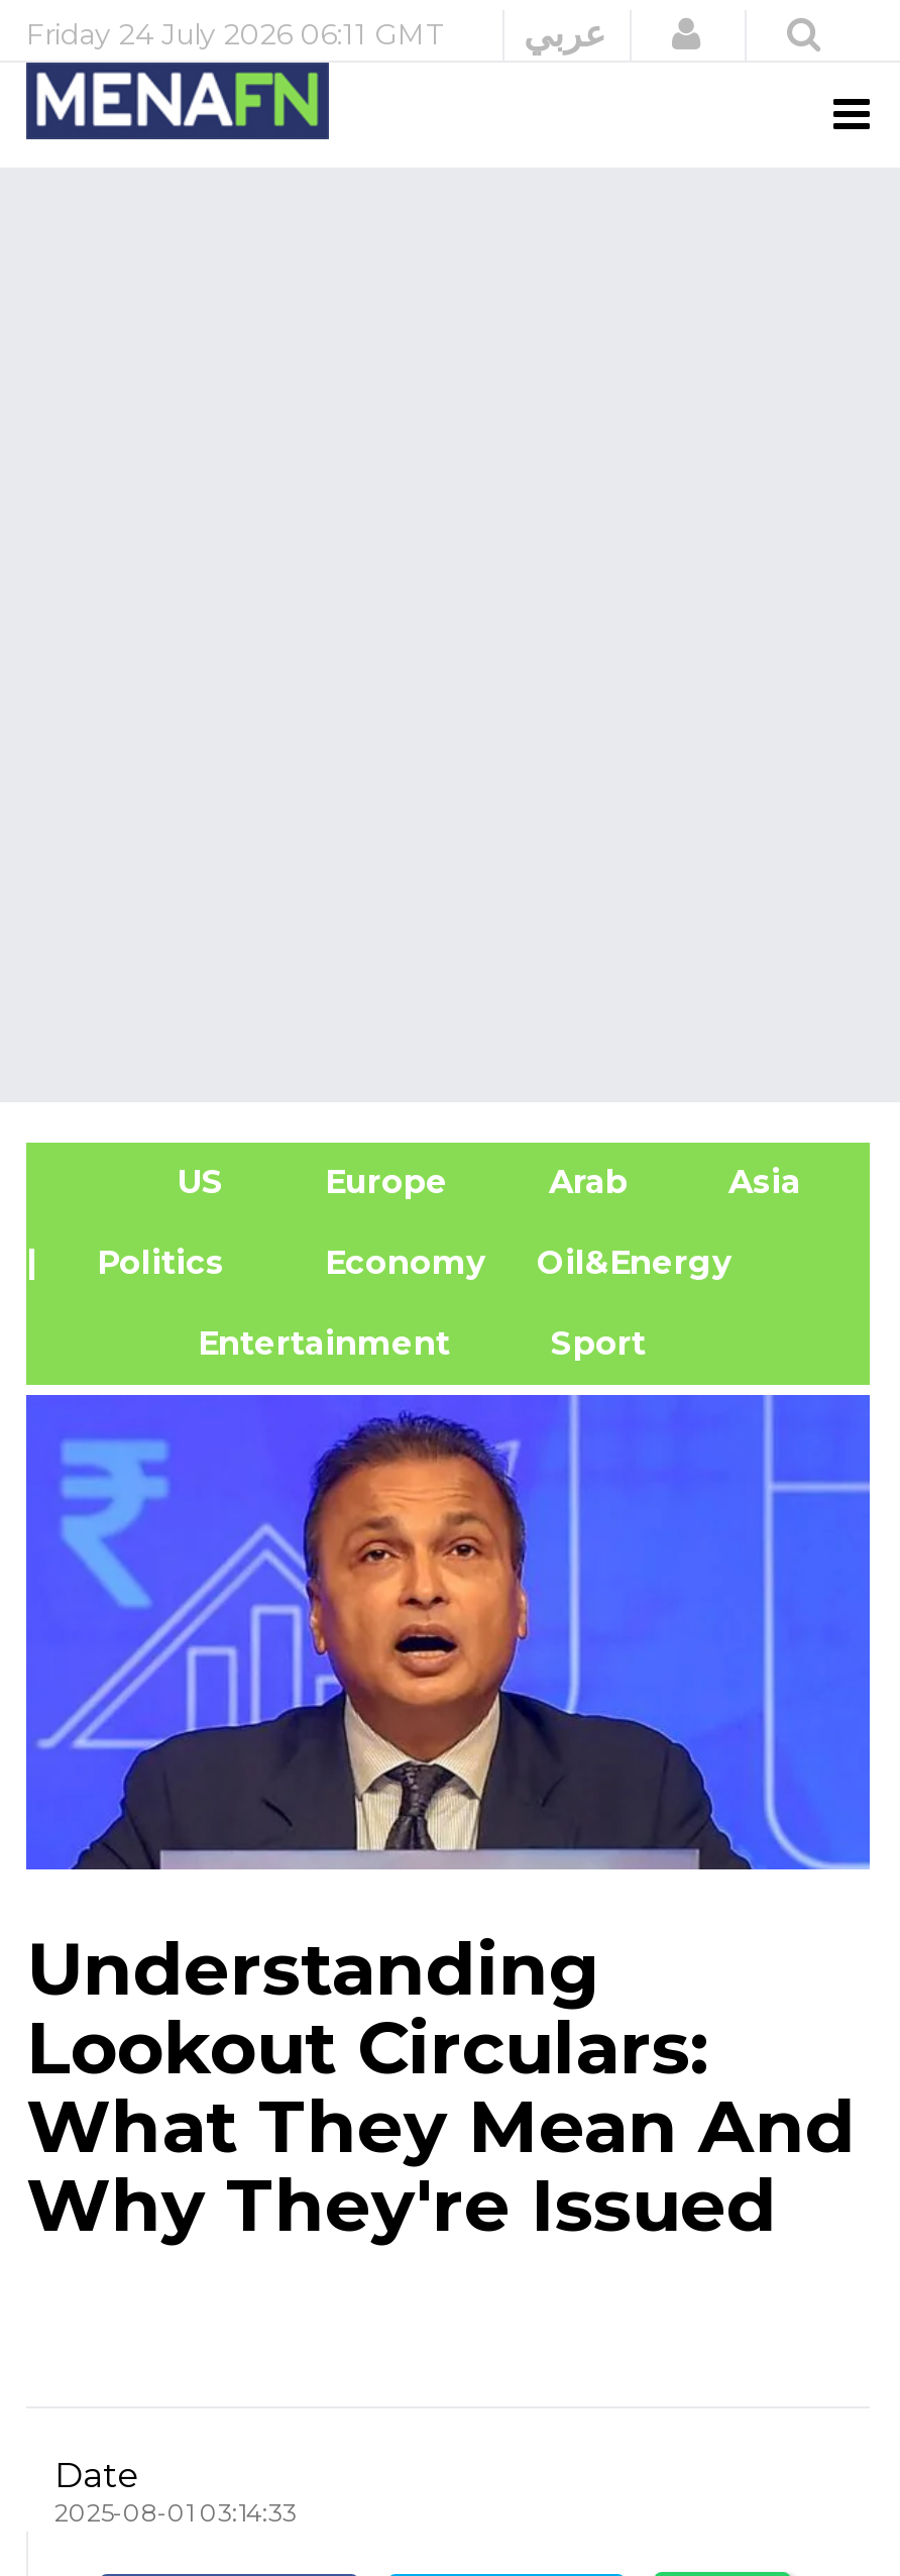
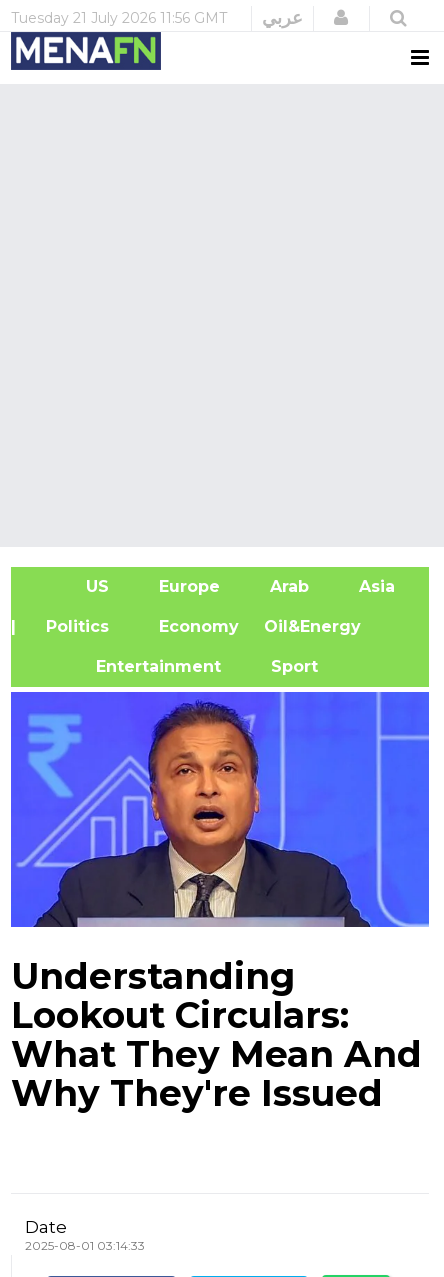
- Friday 24 July 2026 06:11 GMT
+ Tuesday 21 July 2026 11:56 GMT
